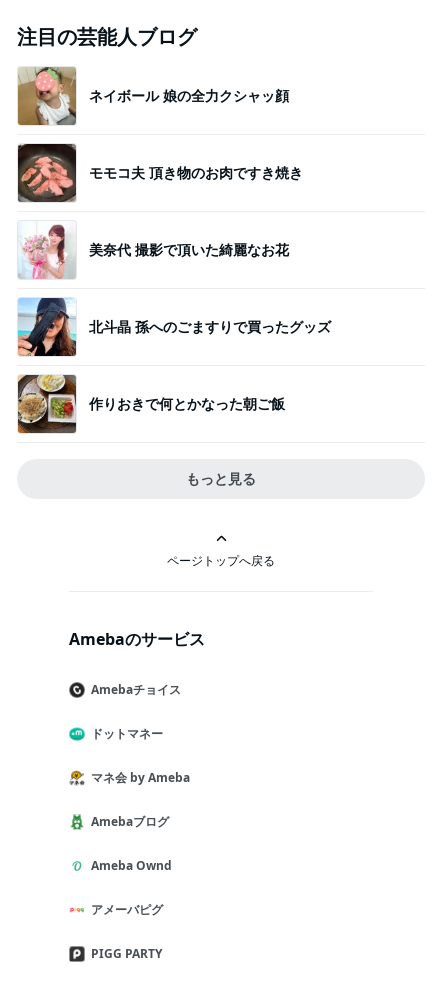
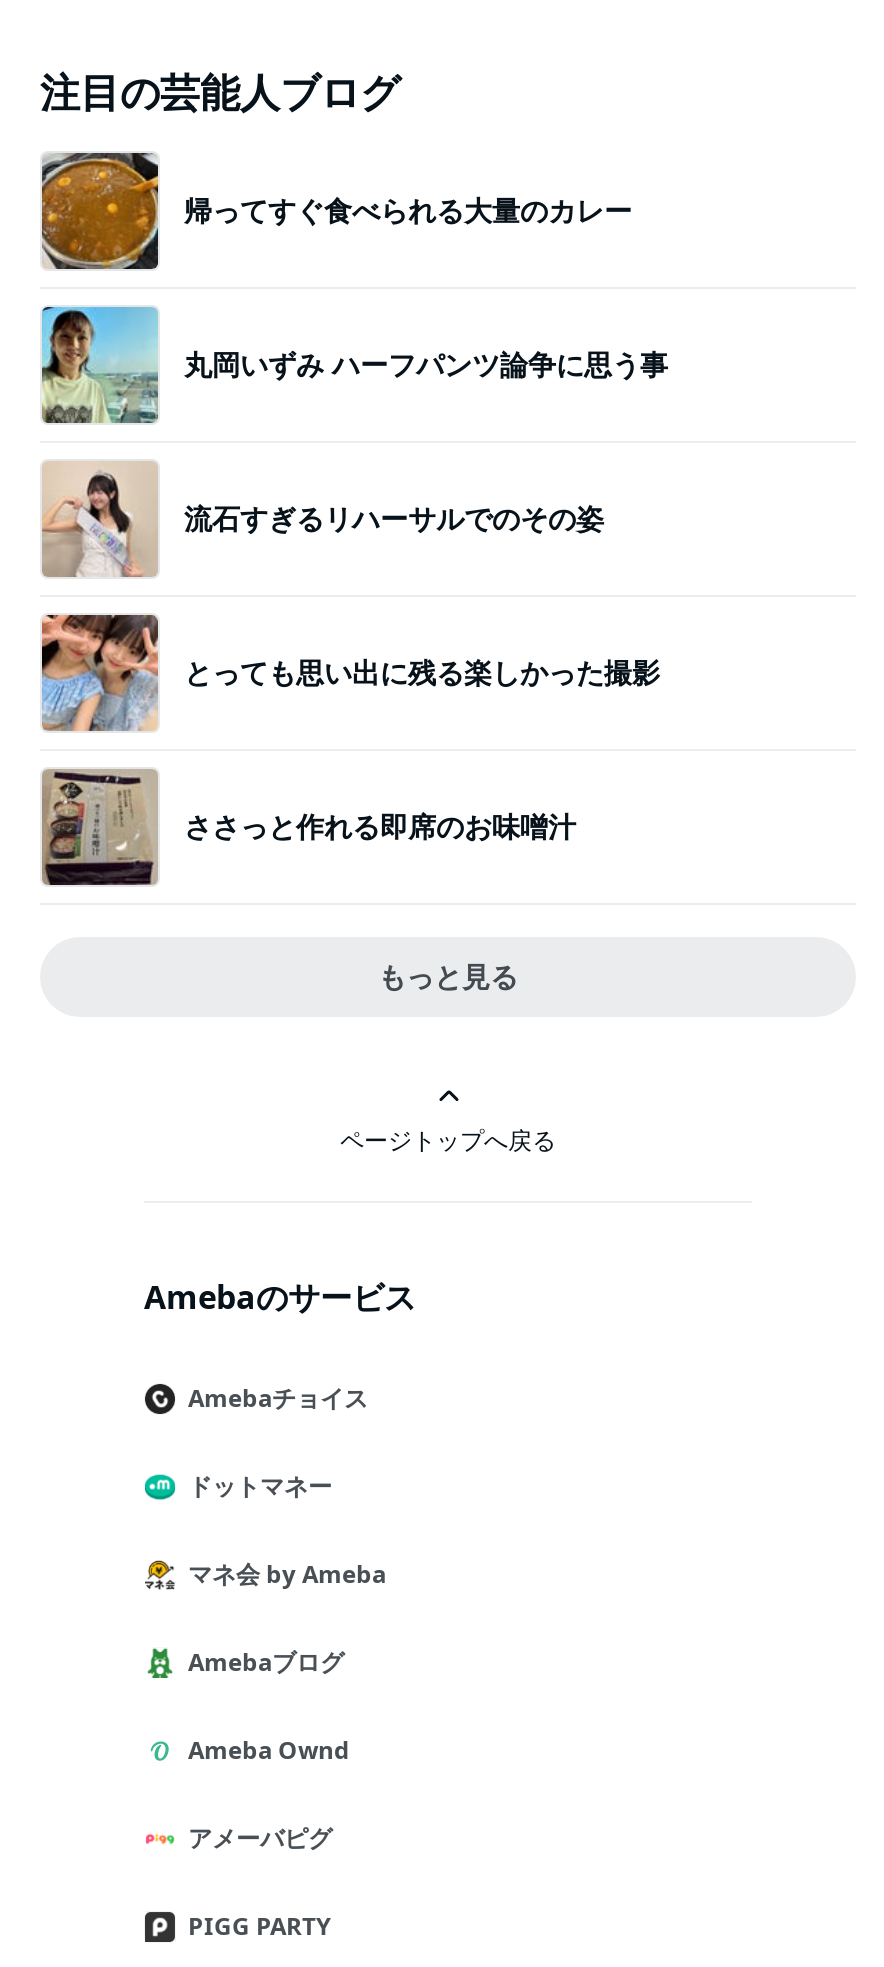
- [image]
- ネイボール 娘の全力クシャッ顔
+ [image]
+ 帰ってすぐ食べられる大量のカレー

- [image]
- モモコ夫 頂き物のお肉ですき焼き
+ [image]
+ 丸岡いずみ ハーフパンツ論争に思う事

- [image]
- 美奈代 撮影で頂いた綺麗なお花
+ [image]
+ 流石すぎるリハーサルでのその姿

- [image]
- 北斗晶 孫へのごますりで買ったグッズ
+ [image]
+ とっても思い出に残る楽しかった撮影

- [image]
- 作りおきで何とかなった朝ご飯
+ [image]
+ ささっと作れる即席のお味噌汁
